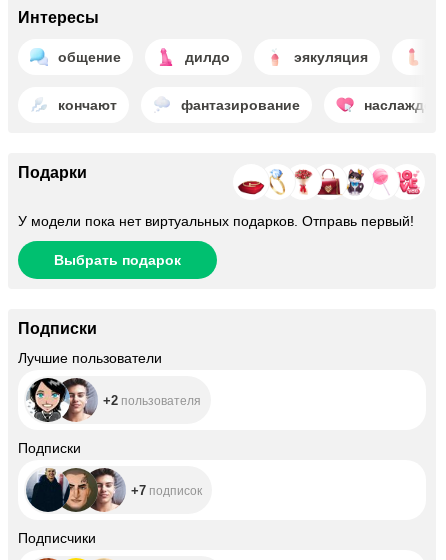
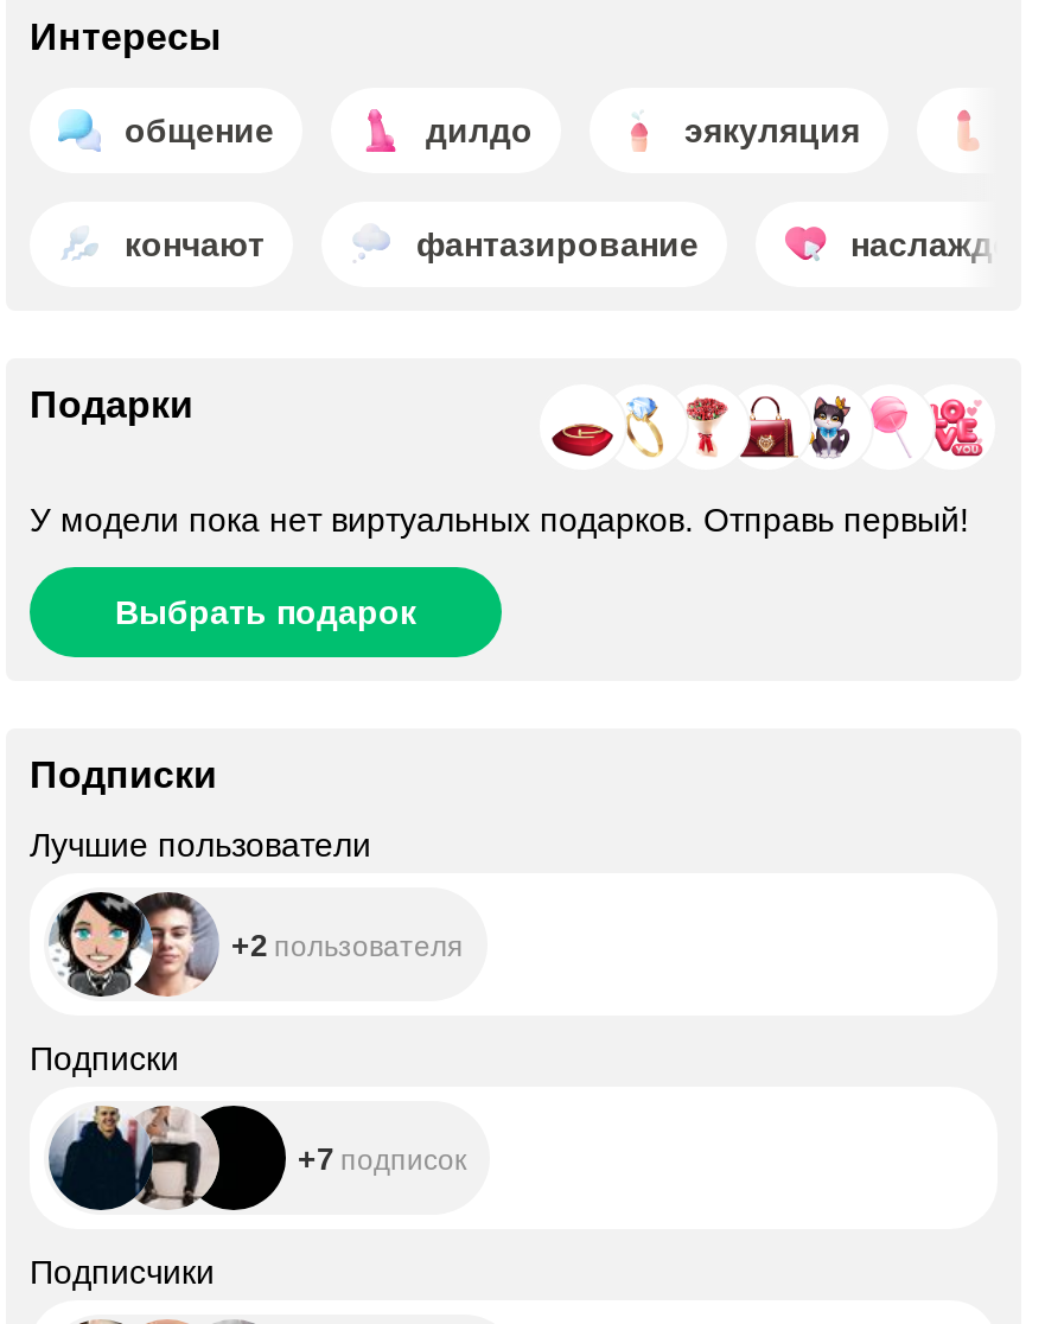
- [image]
+ [image]
